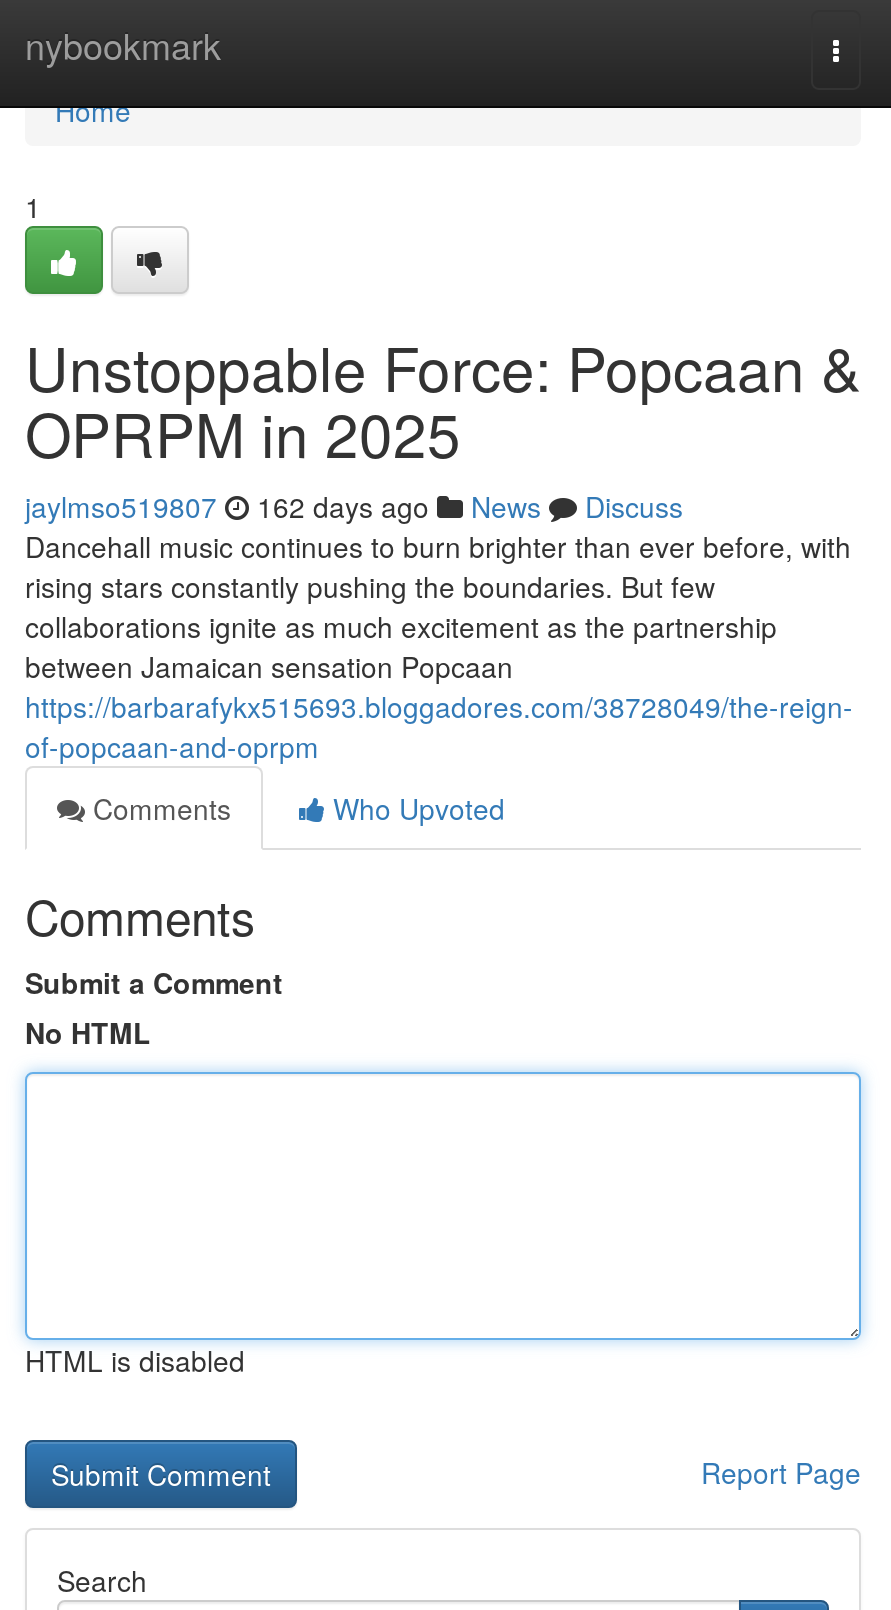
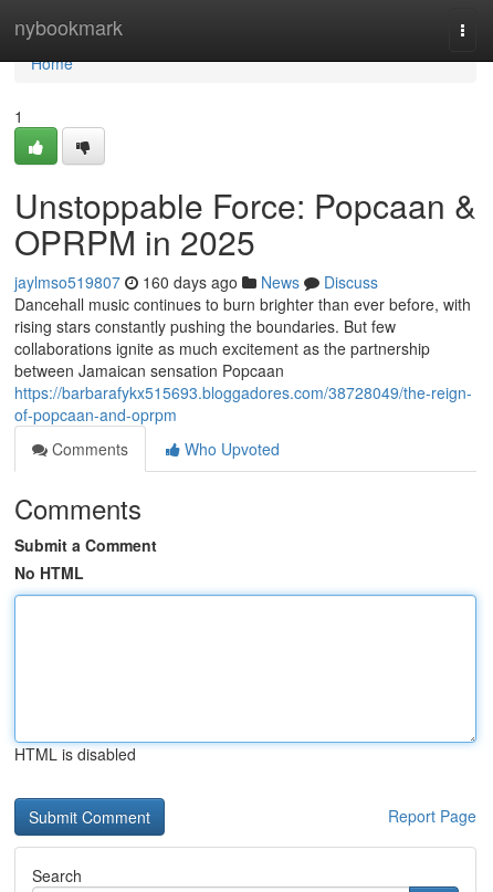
- jaylmso519807 162 days ago News Discuss
+ jaylmso519807 160 days ago News Discuss
